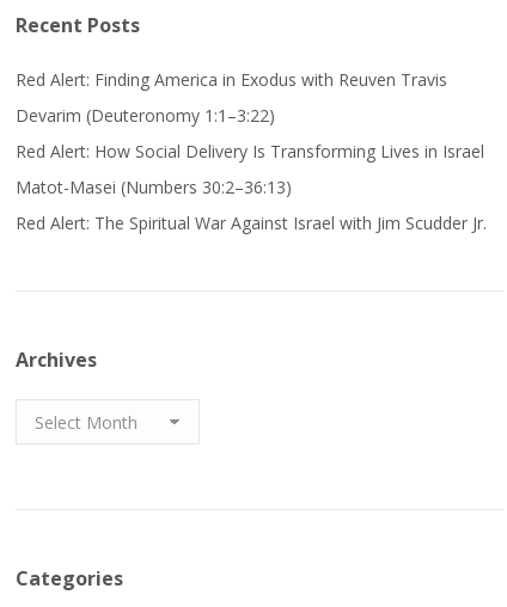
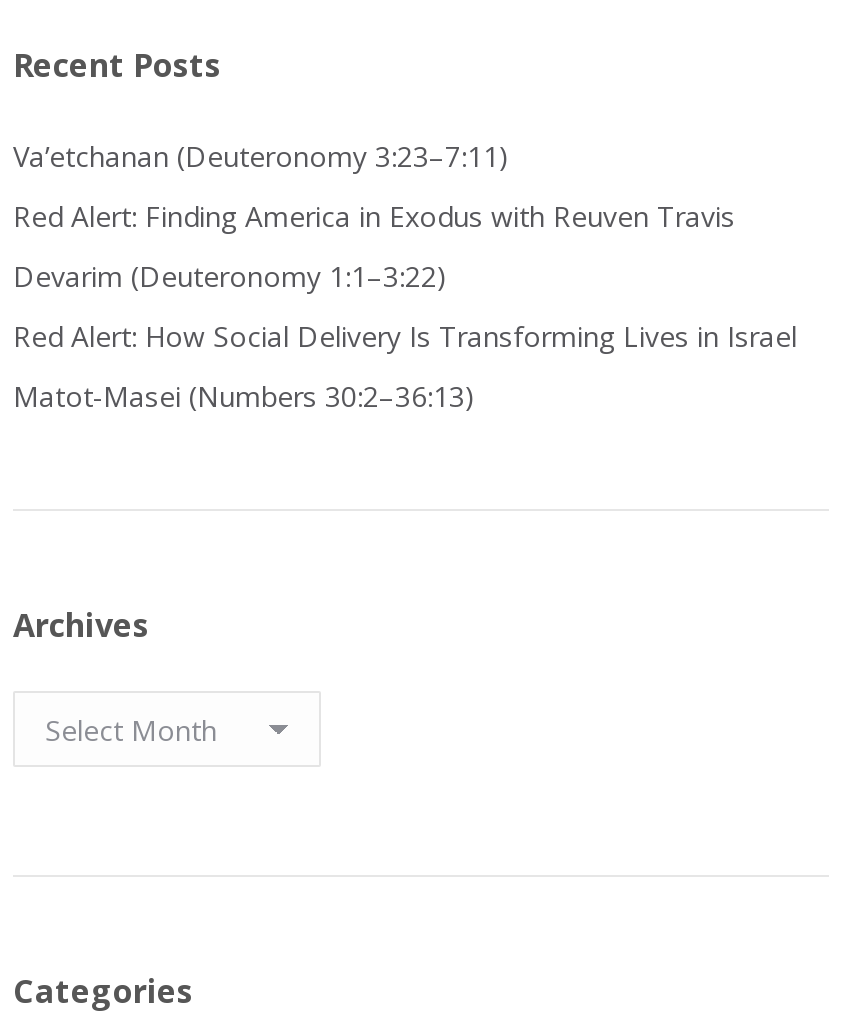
+ Va’etchanan (Deuteronomy 3:23–7:11)

moved down: Red Alert: Finding America in Exodus with Reuven Travis | Devarim (Deuteronomy 1:1–3:22) | Red Alert: How Social Delivery Is Transforming Lives in Israel | Matot-Masei (Numbers 30:2–36:13)

- Red Alert: The Spiritual War Against Israel with Jim Scudder Jr.
